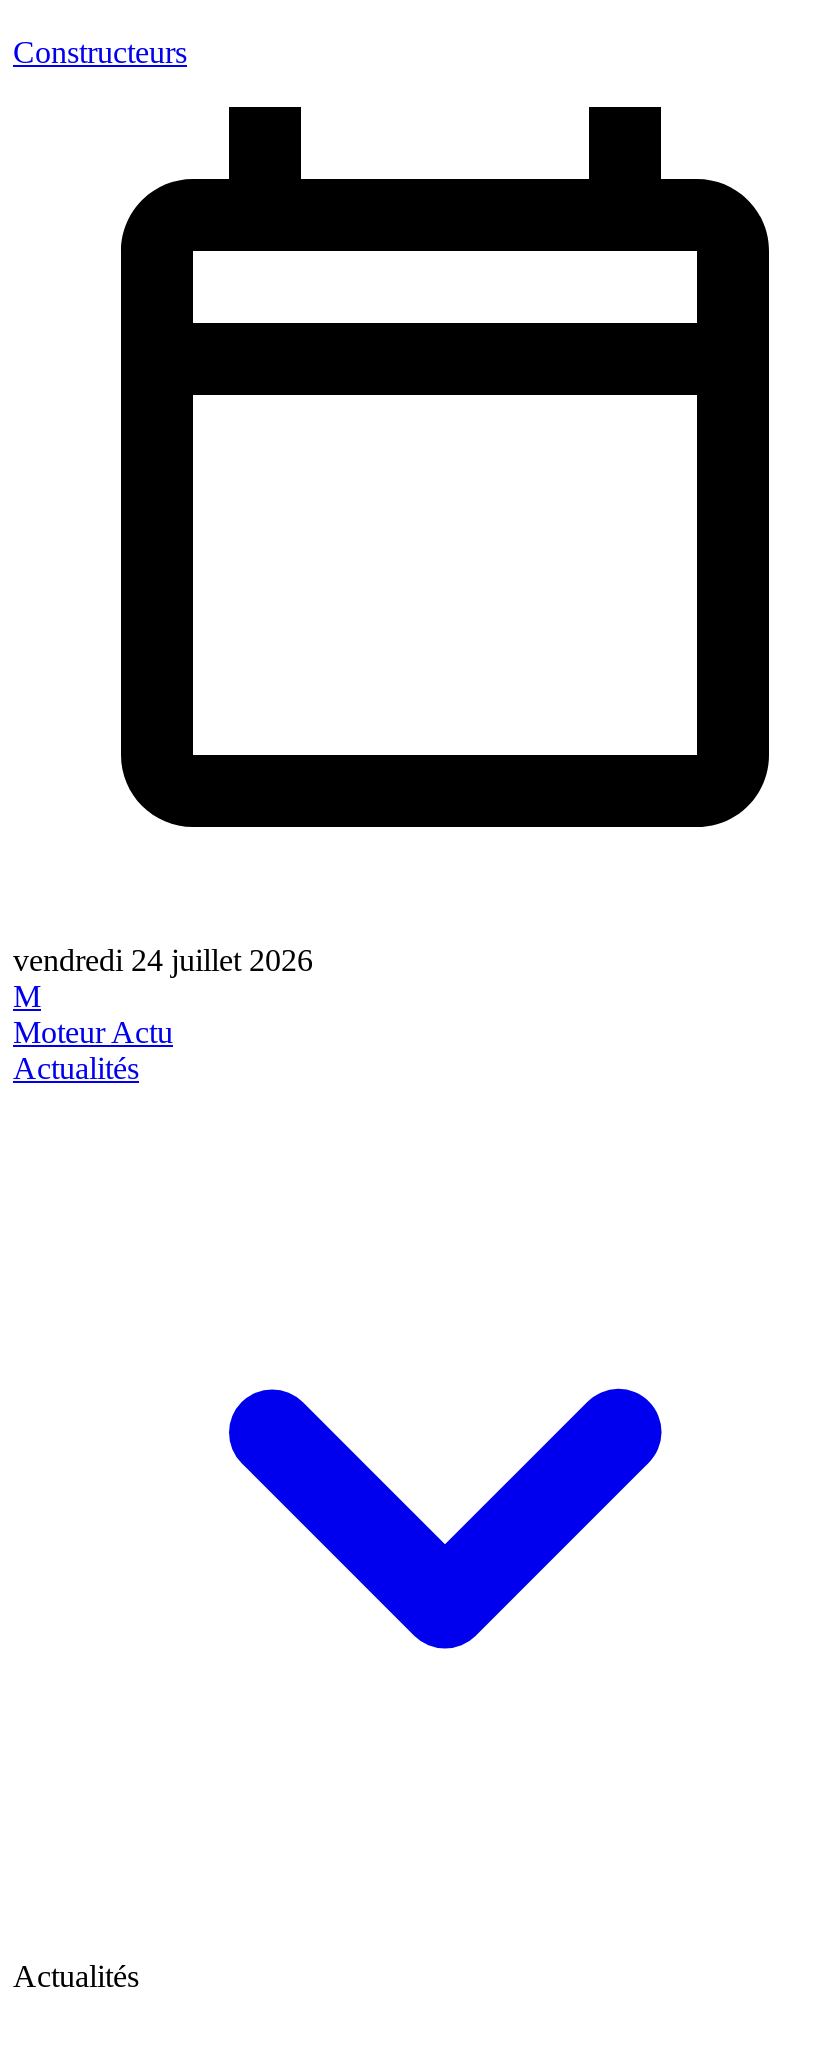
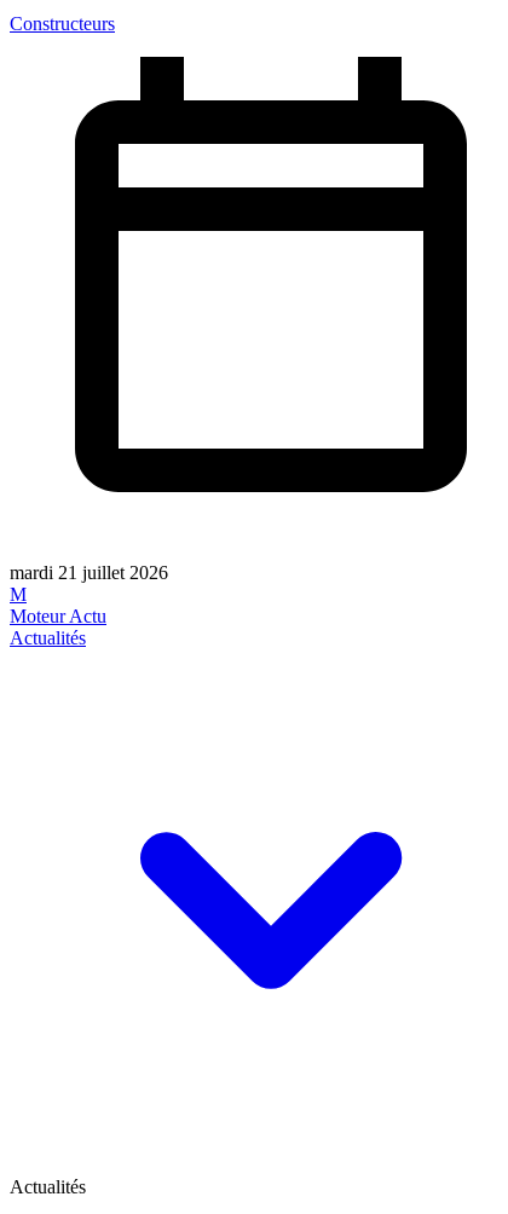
- vendredi 24 juillet 2026
+ mardi 21 juillet 2026
